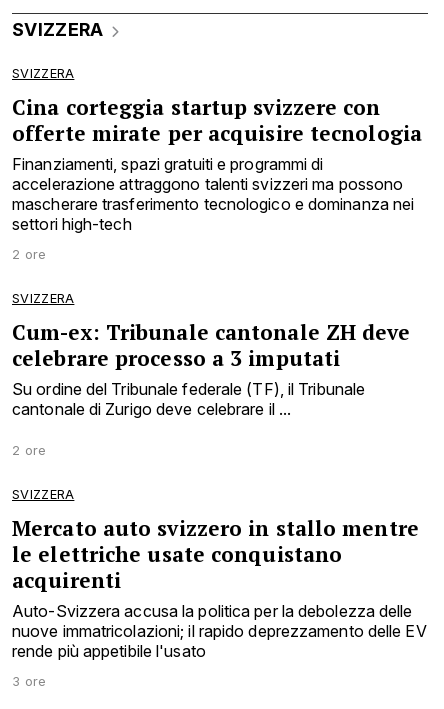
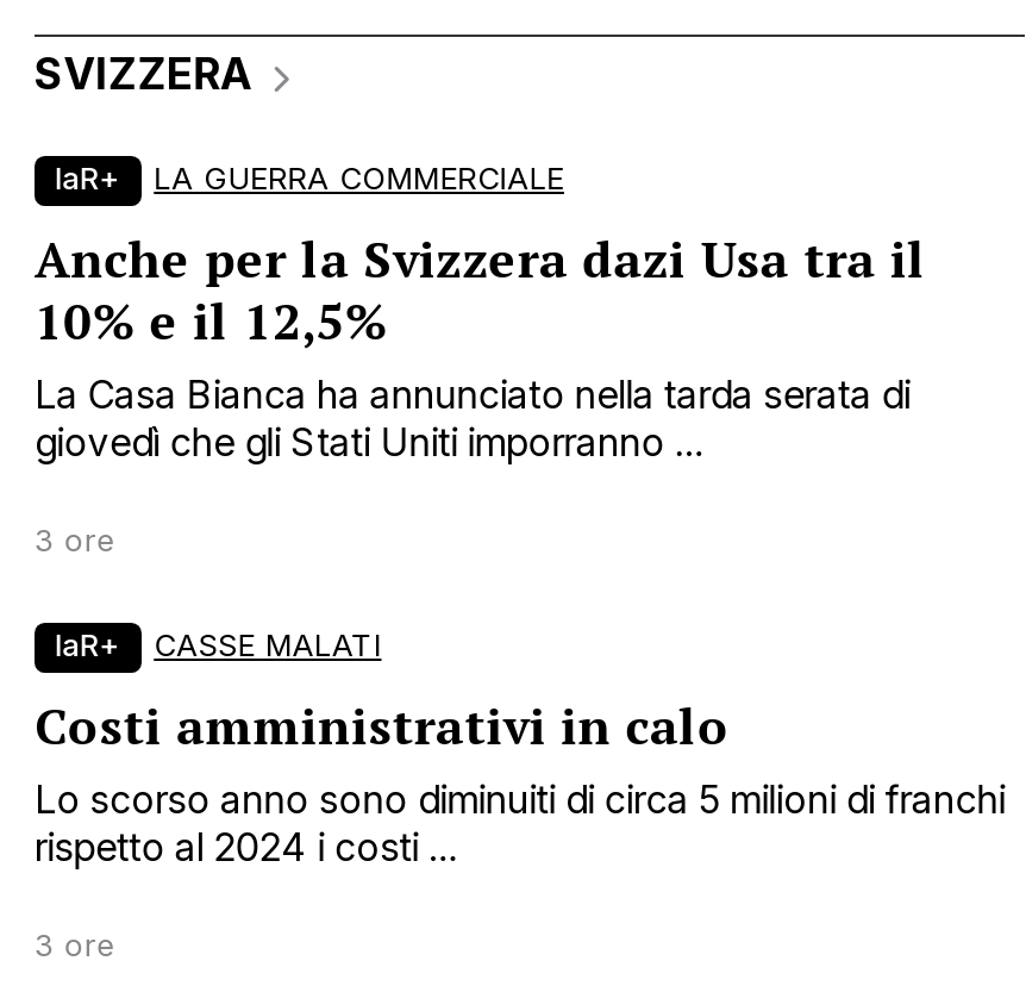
- SVIZZERA
- Cina corteggia startup svizzere con
- offerte mirate per acquisire tecnologia
- Finanziamenti, spazi gratuiti e programmi di
- accelerazione attraggono talenti svizzeri ma possono
- mascherare trasferimento tecnologico e dominanza nei
- settori high-tech
- 2 ore
- SVIZZERA
- Cum-ex: Tribunale cantonale ZH deve
- celebrare processo a 3 imputati
- Su ordine del Tribunale federale (TF), il Tribunale
- cantonale di Zurigo deve celebrare il ...
- 2 ore
- SVIZZERA
- Mercato auto svizzero in stallo mentre
- le elettriche usate conquistano
- acquirenti
- Auto-Svizzera accusa la politica per la debolezza delle
- nuove immatricolazioni; il rapido deprezzamento delle EV
- rende più appetibile l'usato
+ laR+
+ LA GUERRA COMMERCIALE
+ Anche per la Svizzera dazi Usa tra il
+ 10% e il 12,5%
+ La Casa Bianca ha annunciato nella tarda serata di
+ giovedì che gli Stati Uniti imporranno ...
+ 3 ore
+ laR+
+ CASSE MALATI
+ Costi amministrativi in calo
+ Lo scorso anno sono diminuiti di circa 5 milioni di franchi
+ rispetto al 2024 i costi ...
